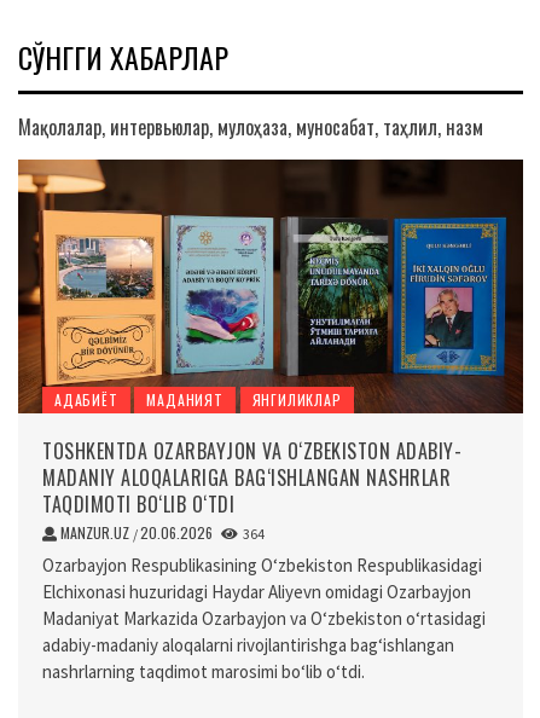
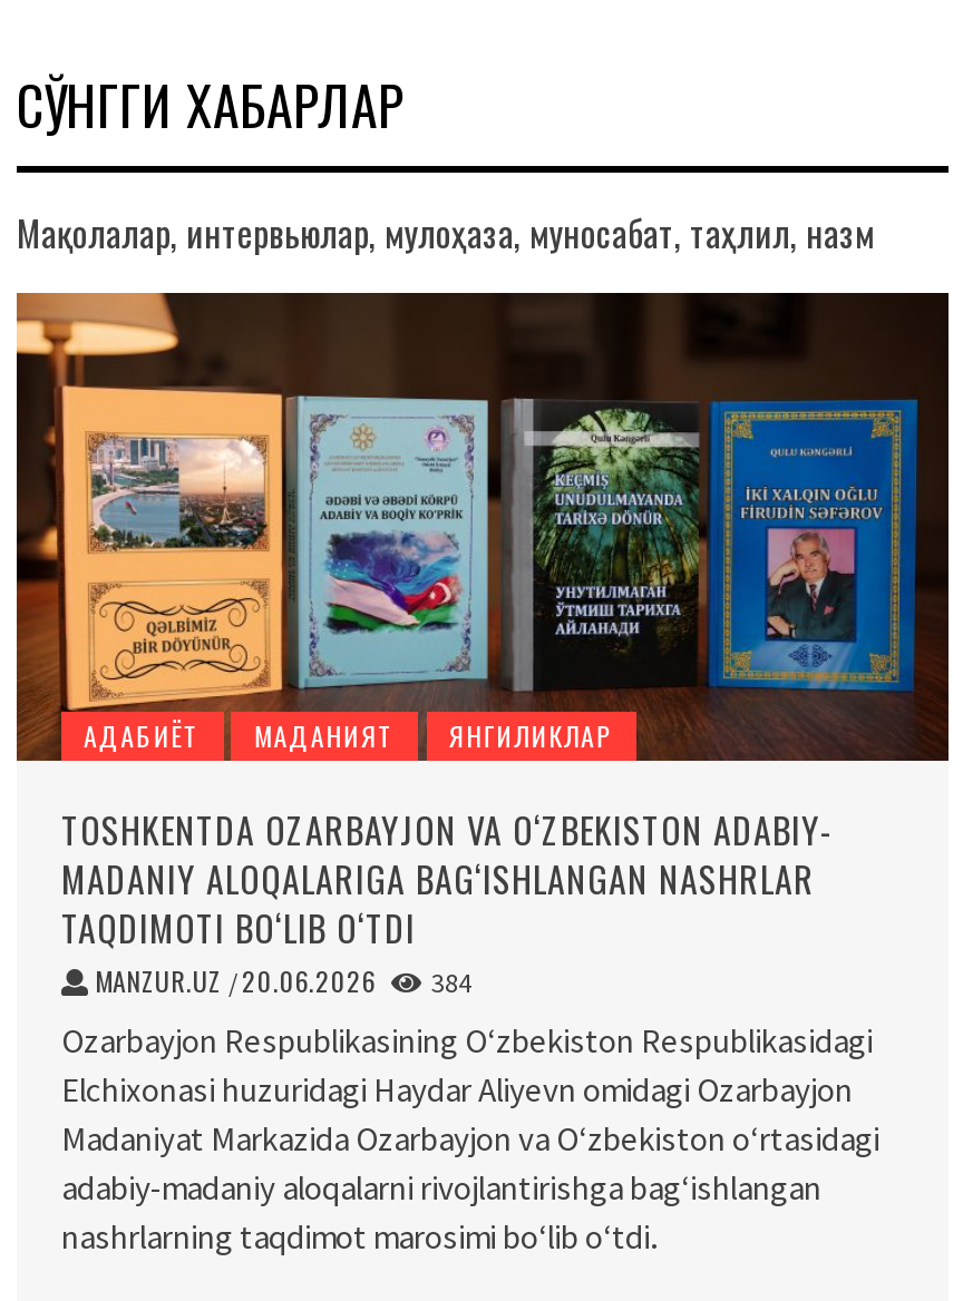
- MANZUR.UZ / 20.06.2026 364
+ MANZUR.UZ / 20.06.2026 384
